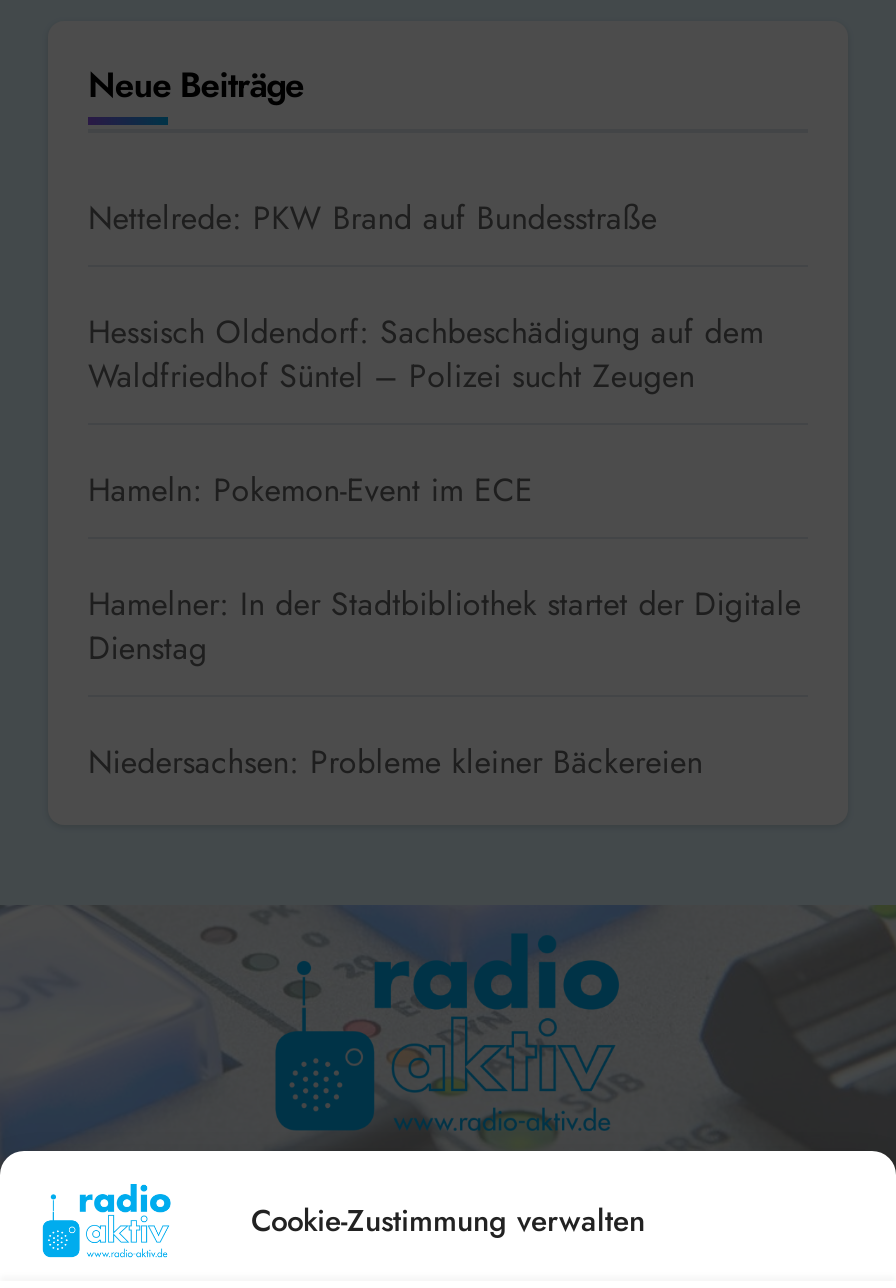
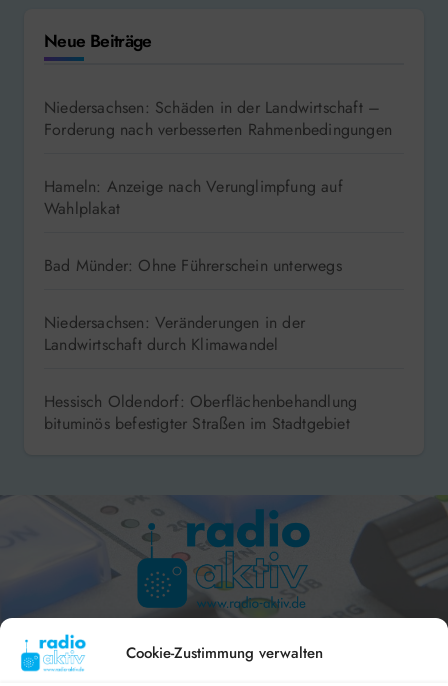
- Nettelrede: PKW Brand auf Bundesstraße
+ Niedersachsen: Schäden in der Landwirtschaft –
+ Forderung nach verbesserten Rahmenbedingungen

- Hessisch Oldendorf: Sachbeschädigung auf dem
- Waldfriedhof Süntel – Polizei sucht Zeugen
+ Hameln: Anzeige nach Verunglimpfung auf
+ Wahlplakat

- Hameln: Pokemon-Event im ECE
+ Bad Münder: Ohne Führerschein unterwegs

- Hamelner: In der Stadtbibliothek startet der Digitale
- Dienstag
+ Niedersachsen: Veränderungen in der
+ Landwirtschaft durch Klimawandel

- Niedersachsen: Probleme kleiner Bäckereien
+ Hessisch Oldendorf: Oberflächenbehandlung
+ bituminös befestigter Straßen im Stadtgebiet
